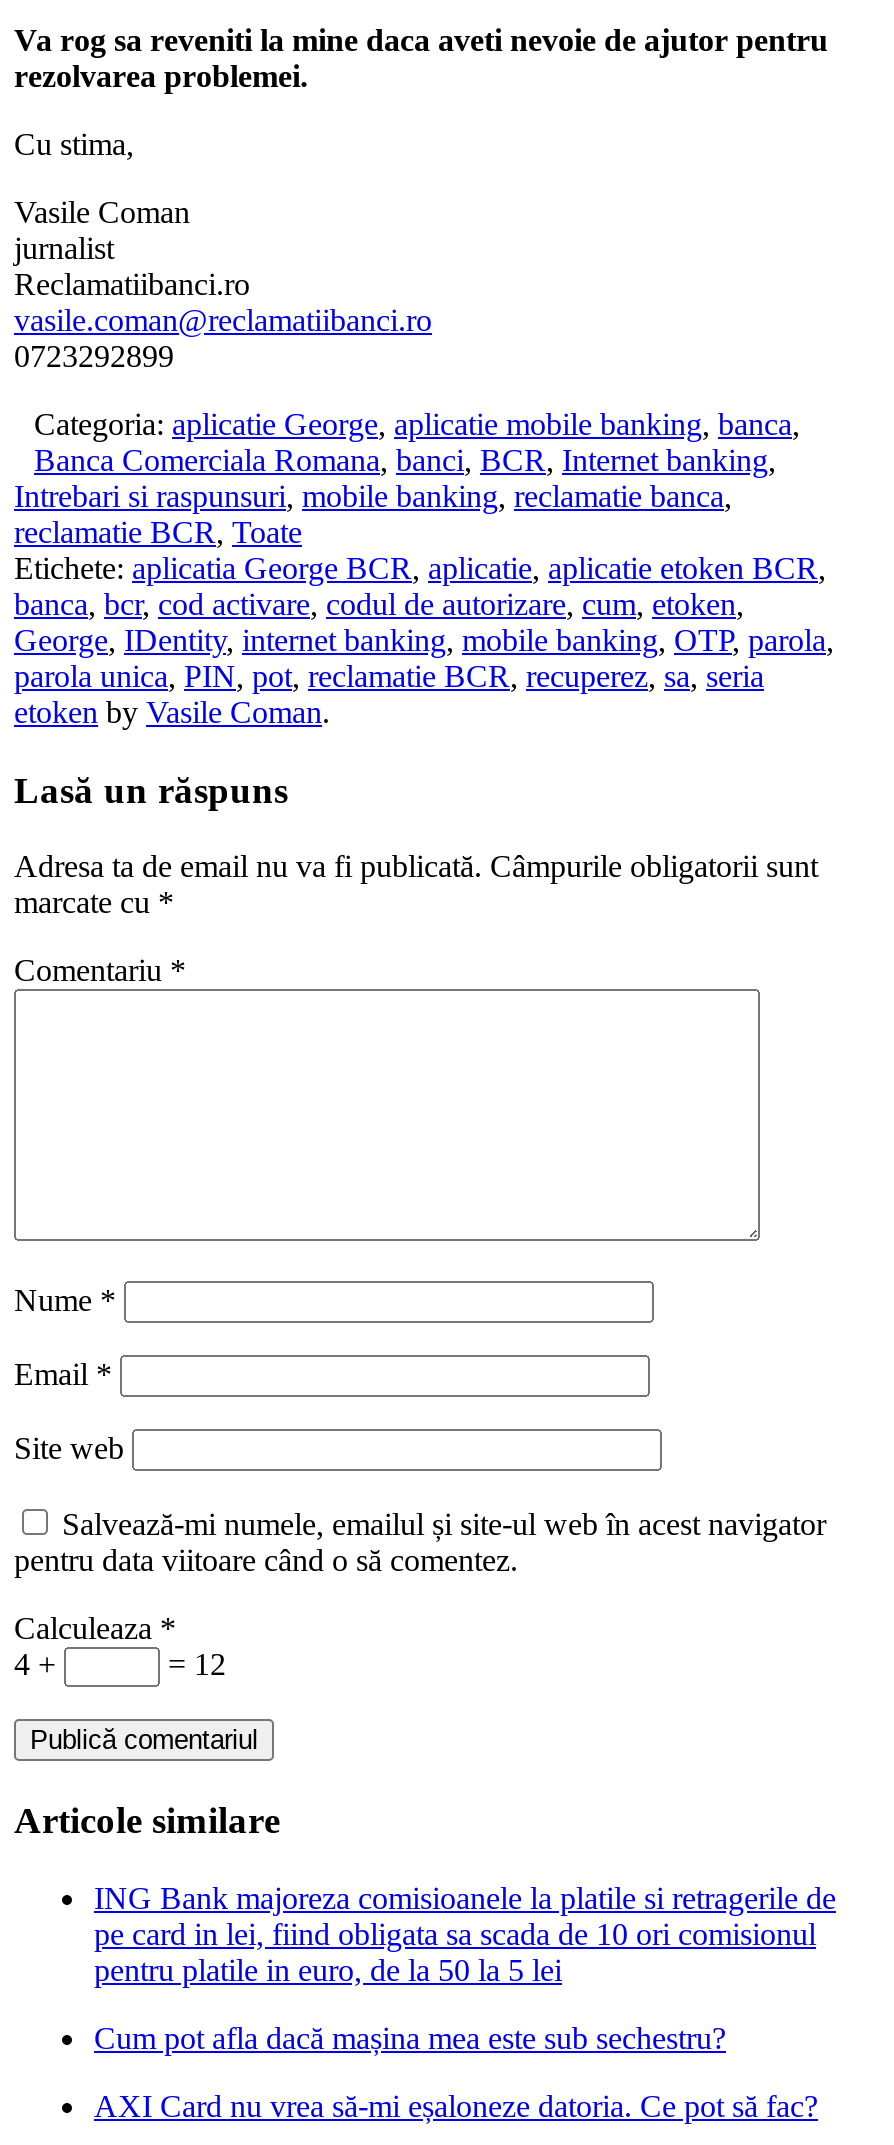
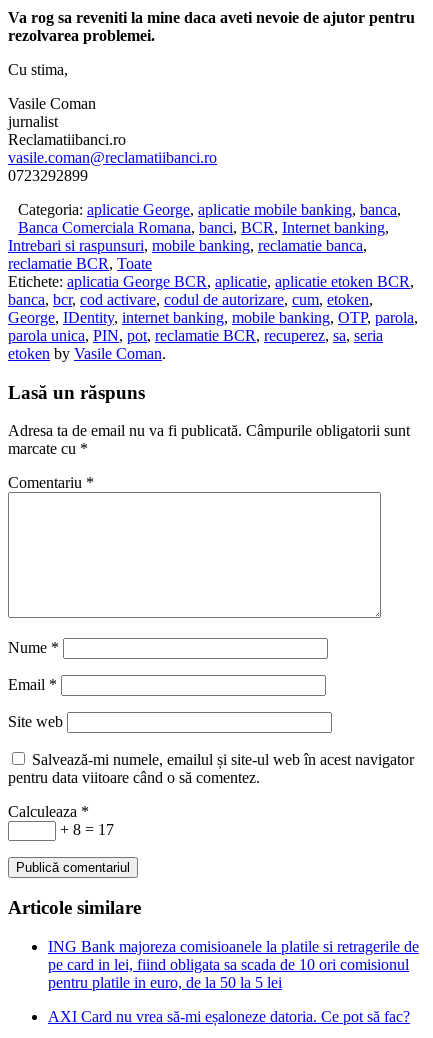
- 4 +
- = 12
+ + 8 = 17

- Cum pot afla dacă mașina mea este sub sechestru?
